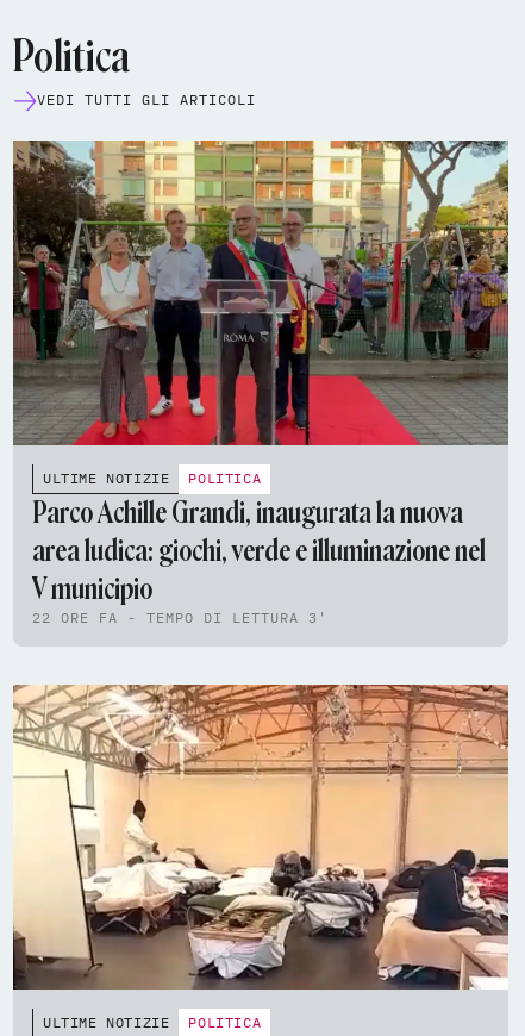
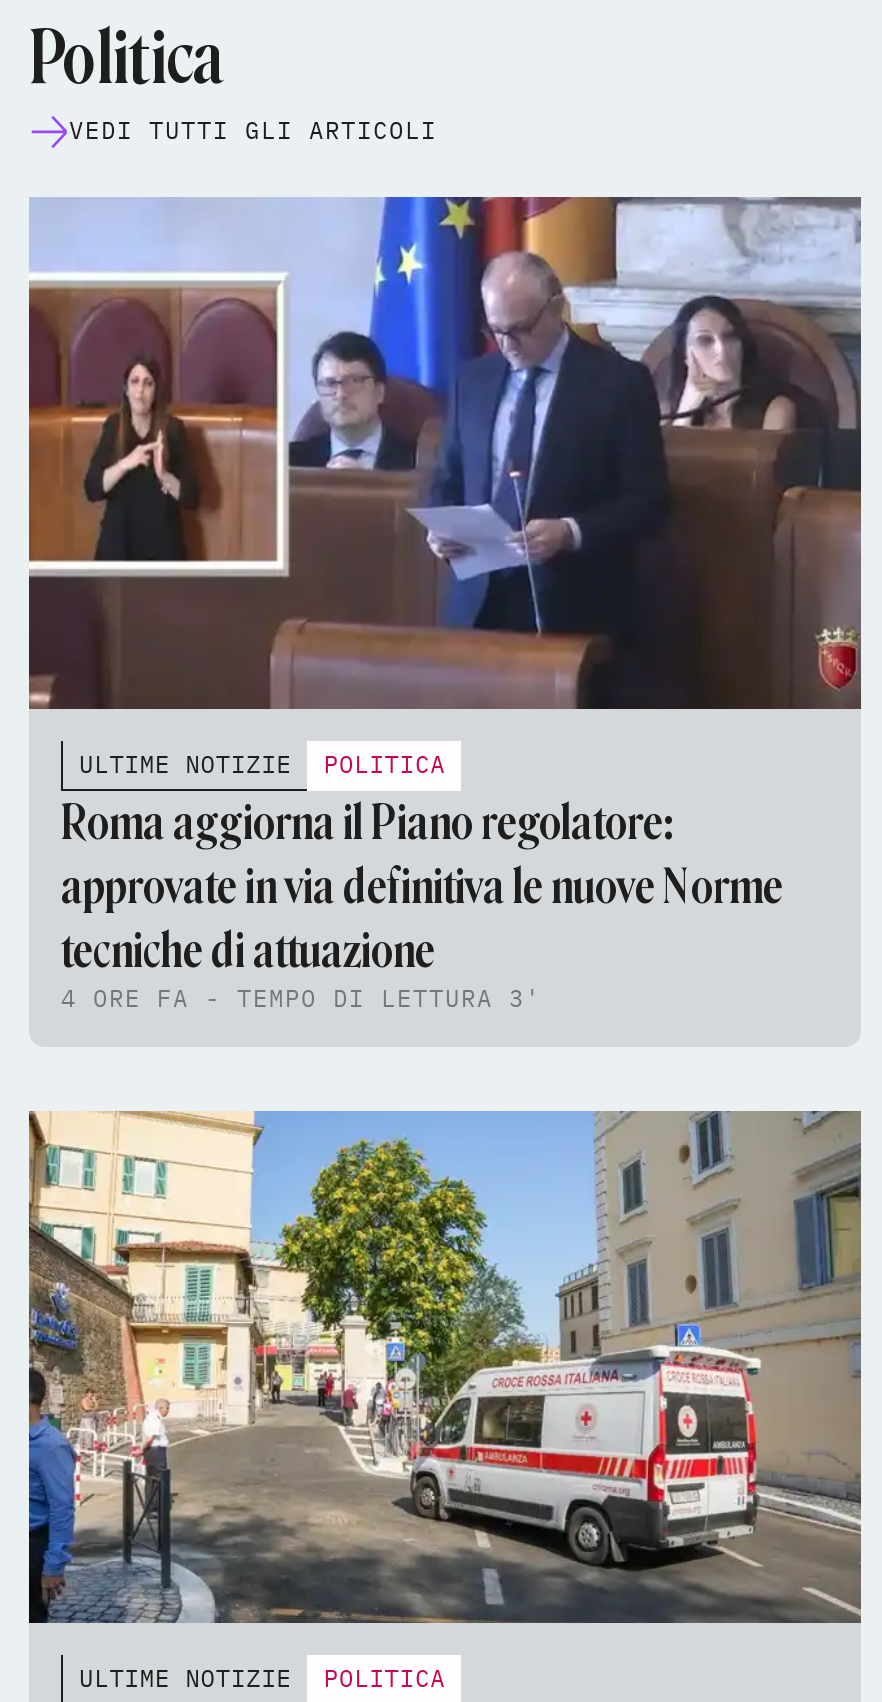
- [image]
+ [image]

- Parco Achille Grandi, inaugurata la nuova
- area ludica: giochi, verde e illuminazione nel
- V municipio
- 22 ORE FA - TEMPO DI LETTURA 3'
+ Roma aggiorna il Piano regolatore:
+ approvate in via definitiva le nuove Norme
+ tecniche di attuazione
+ 4 ORE FA - TEMPO DI LETTURA 3'

- [image]
+ [image]
